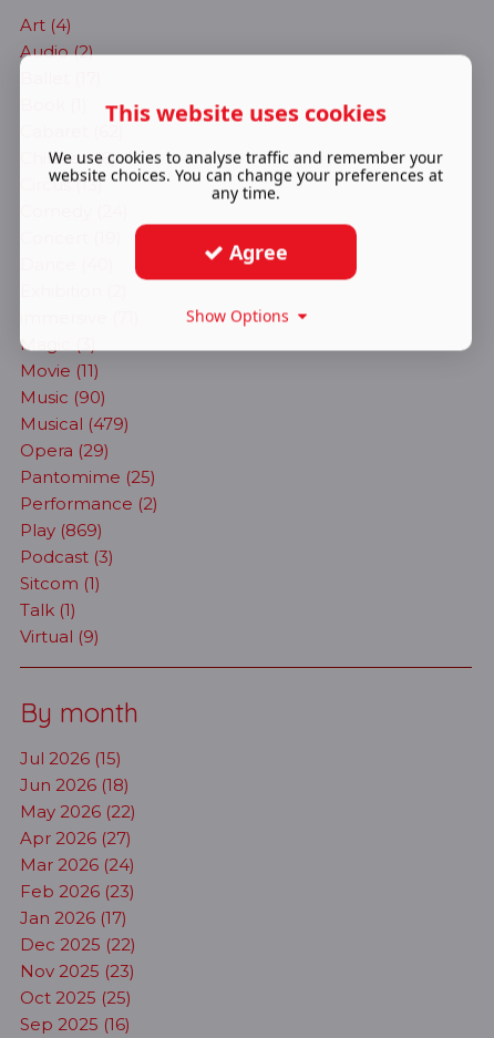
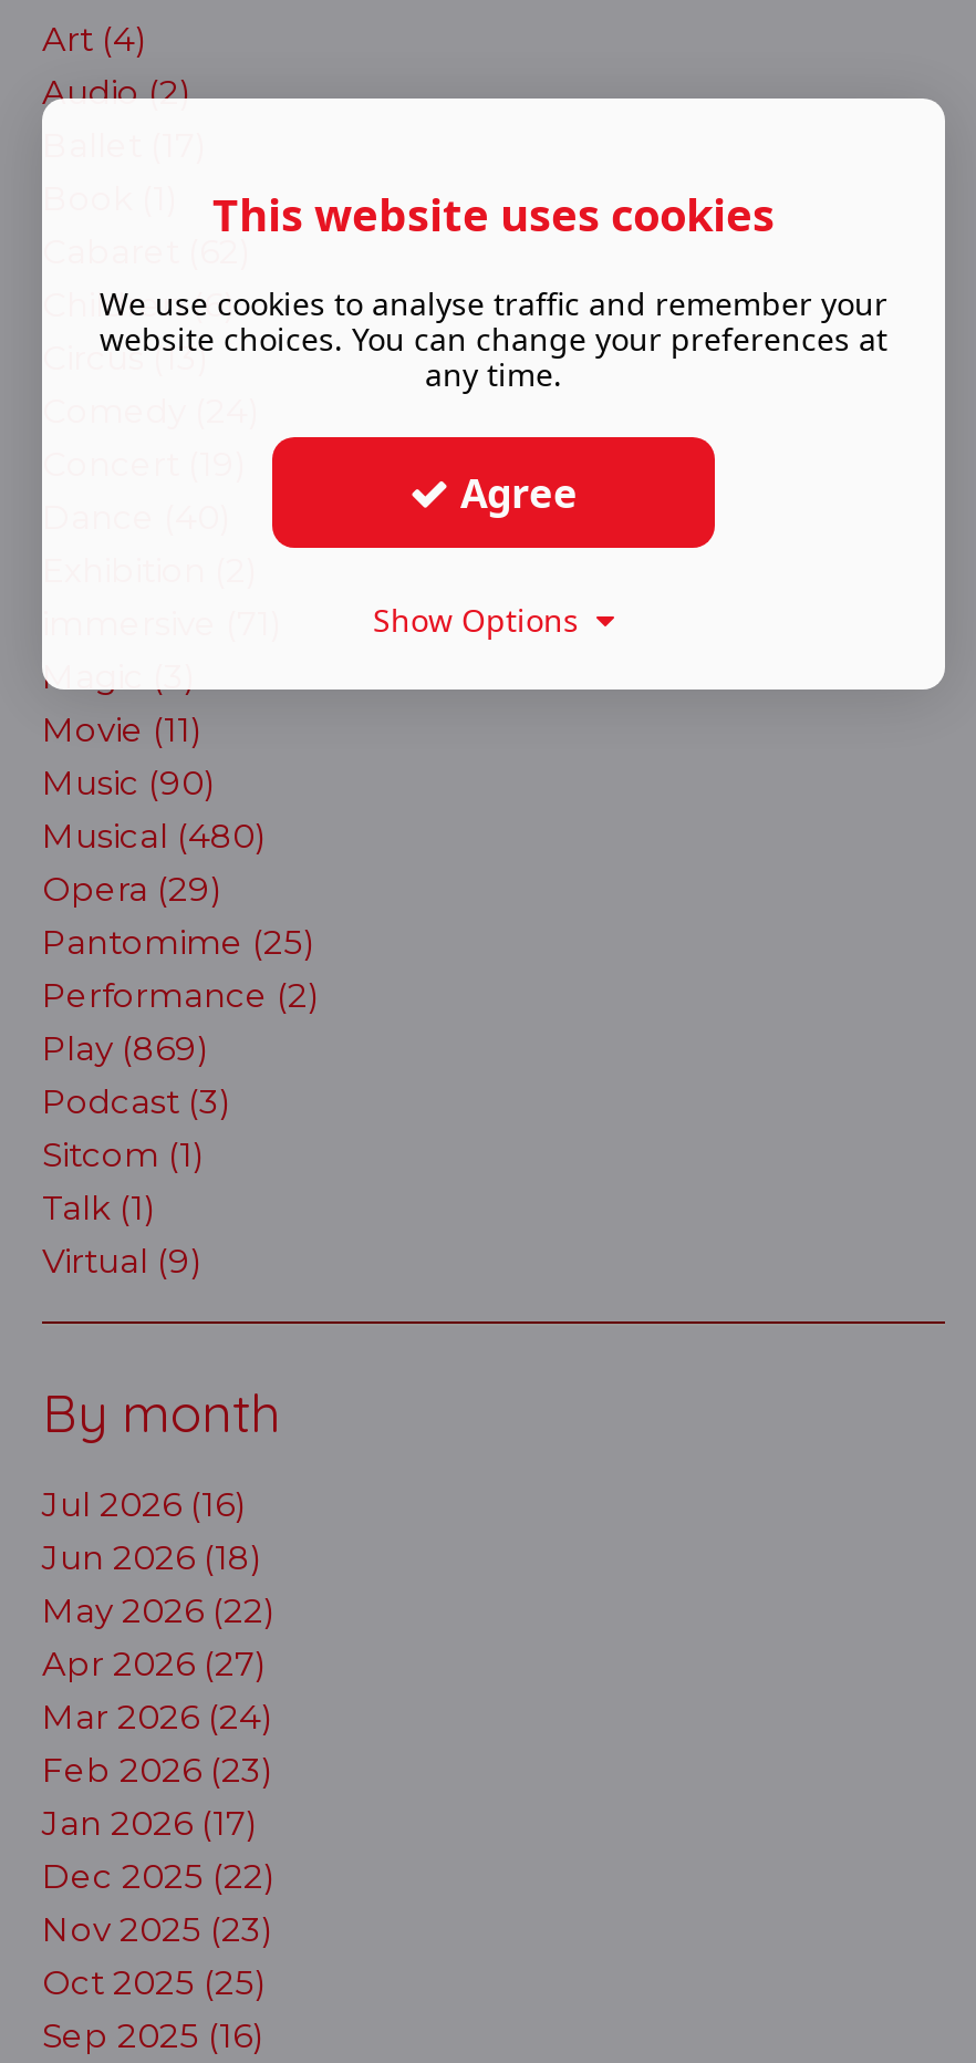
- Musical (479)
+ Musical (480)

- Jul 2026 (15)
+ Jul 2026 (16)
